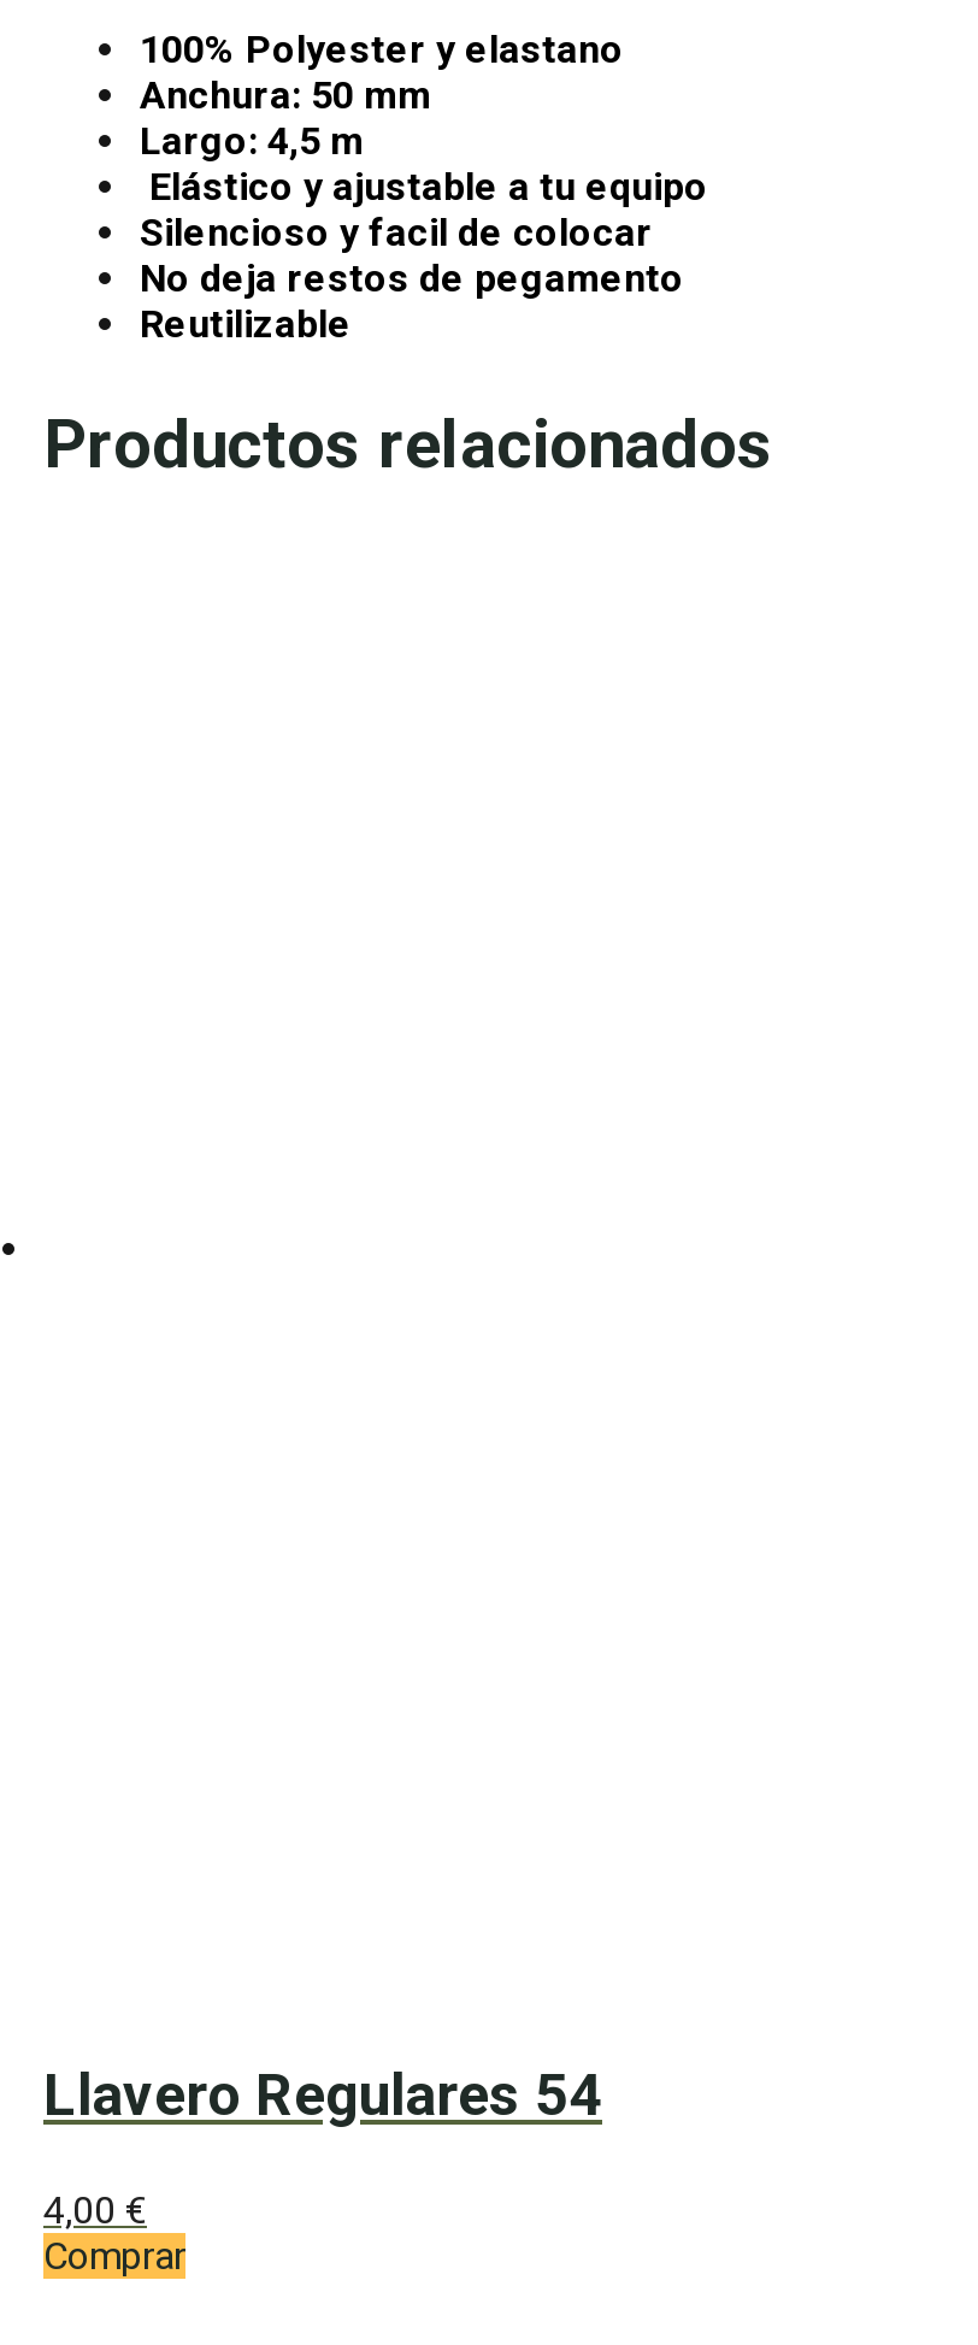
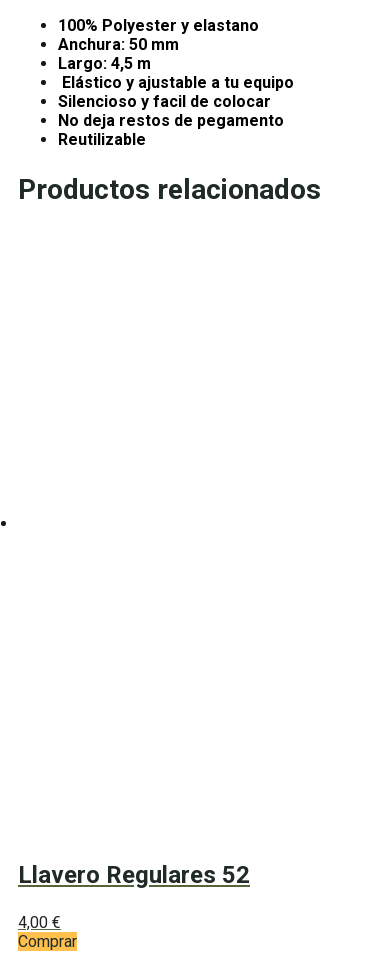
- Llavero Regulares 54
+ Llavero Regulares 52
